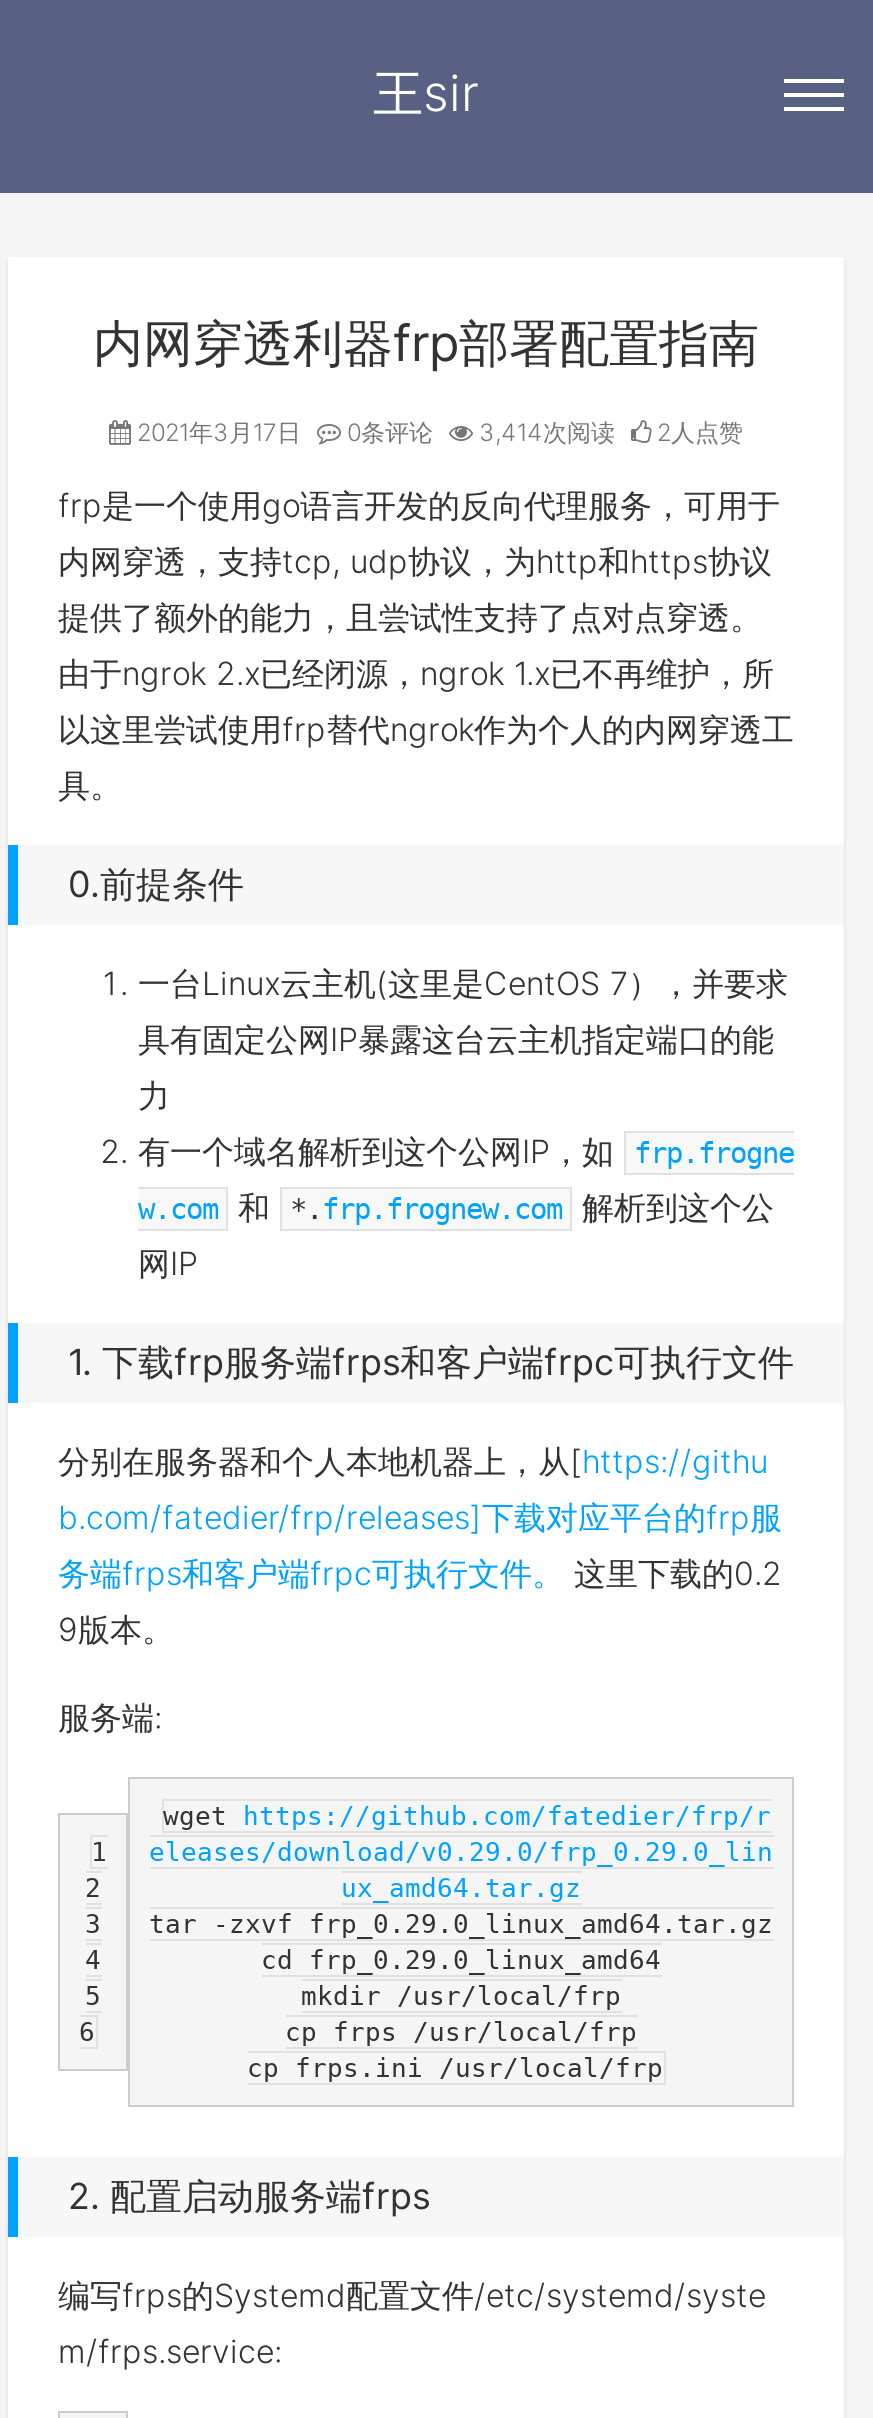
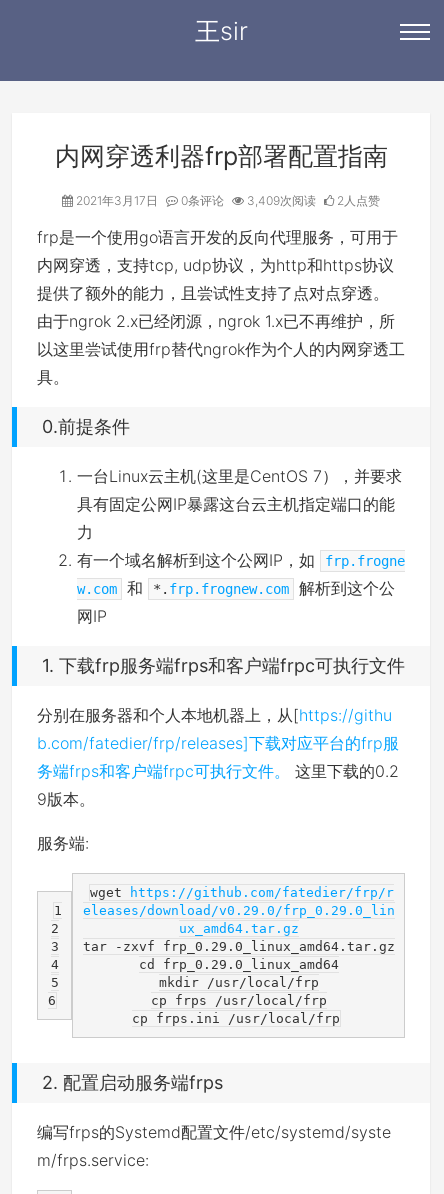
- 3,414次阅读
+ 3,409次阅读
